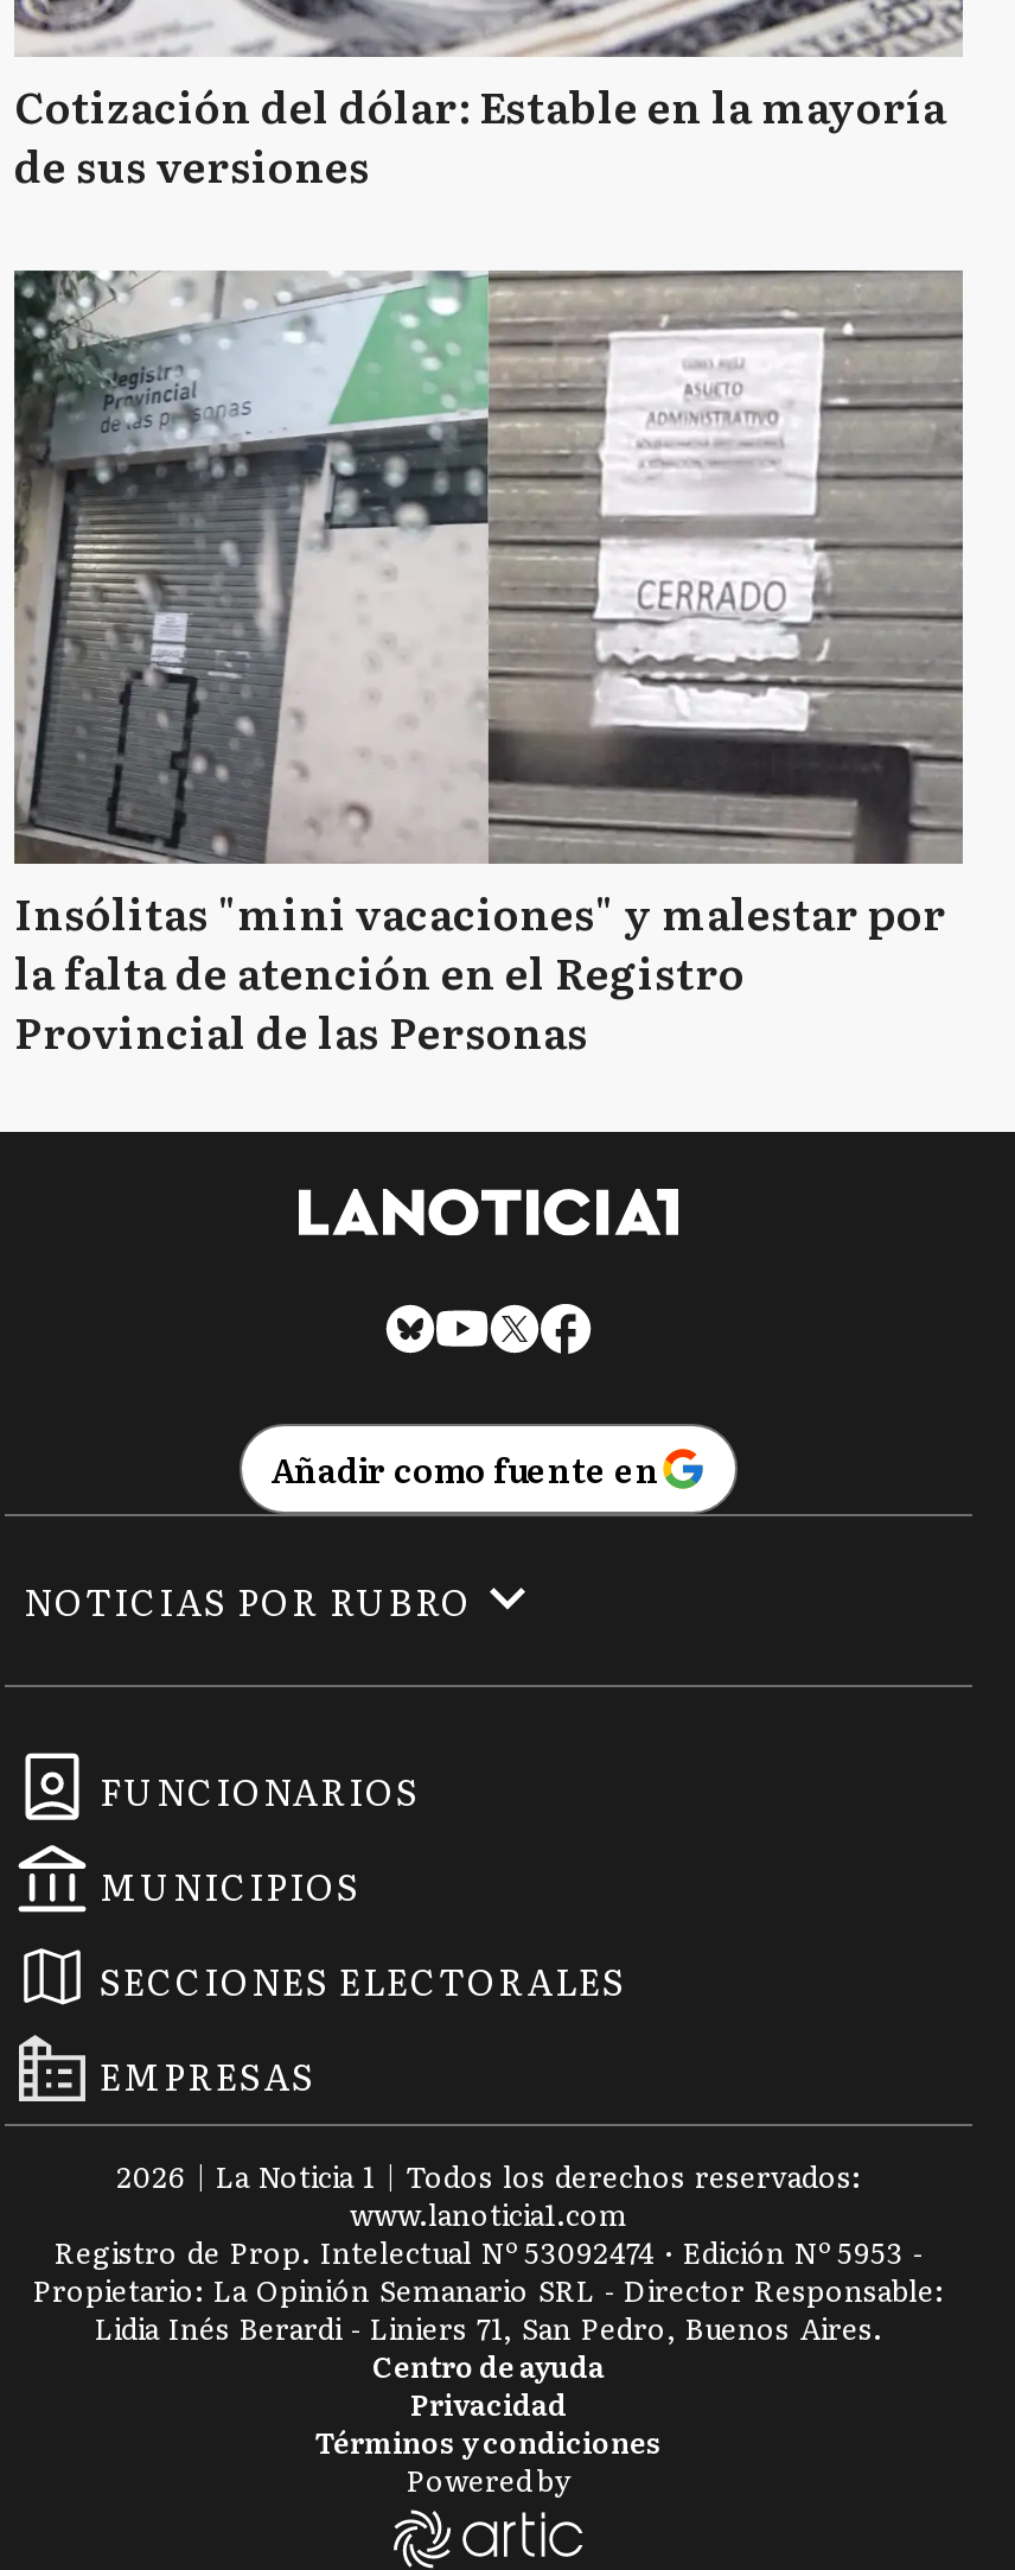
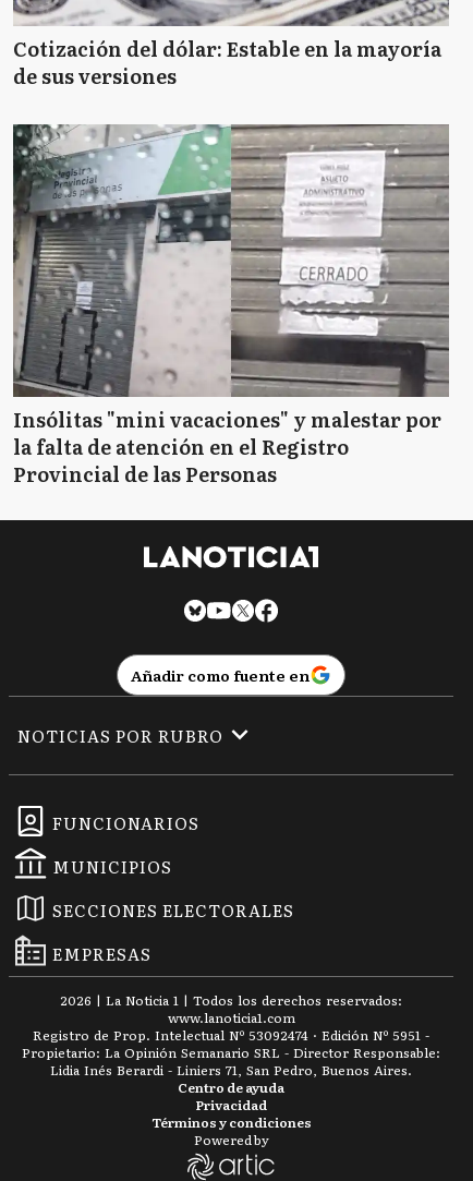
- Registro de Prop. Intelectual Nº 53092474 · Edición Nº 5953 -
+ Registro de Prop. Intelectual Nº 53092474 · Edición Nº 5951 -
